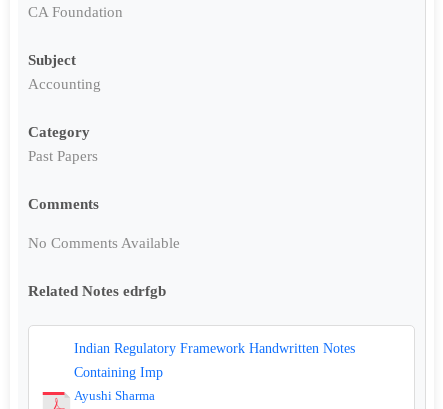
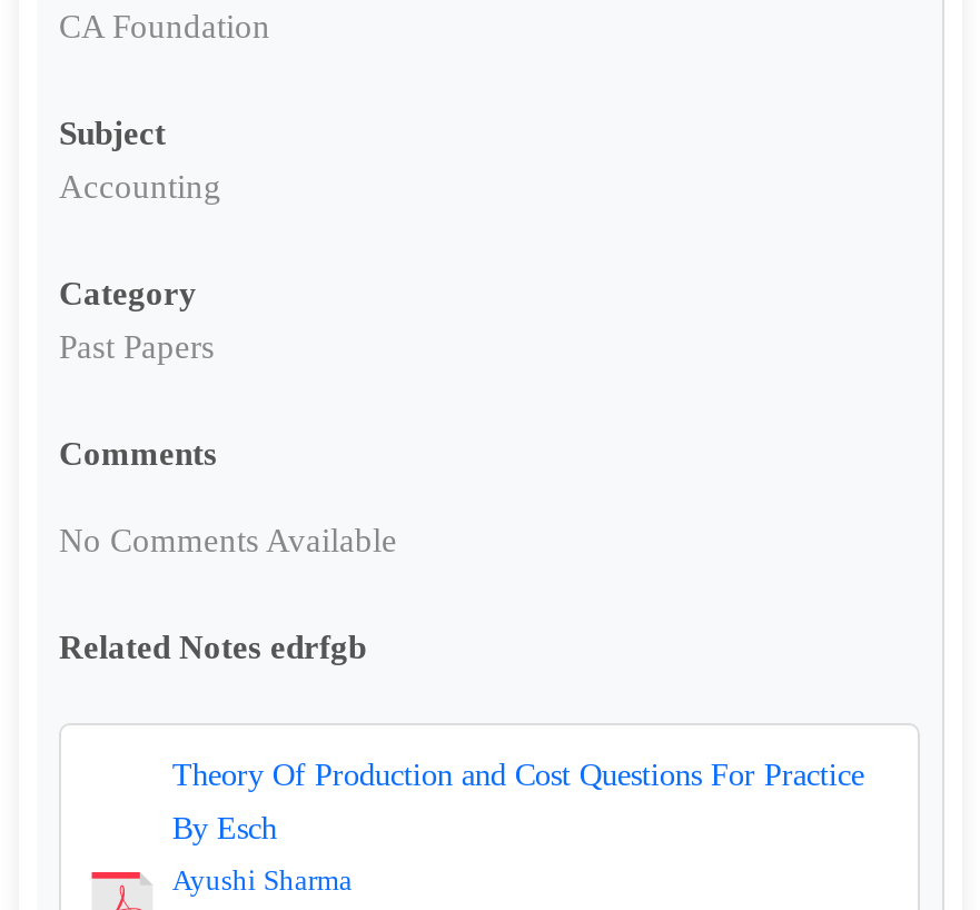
- Indian Regulatory Framework Handwritten Notes
+ Theory Of Production and Cost Questions For Practice

- Containing Imp
+ By Esch
